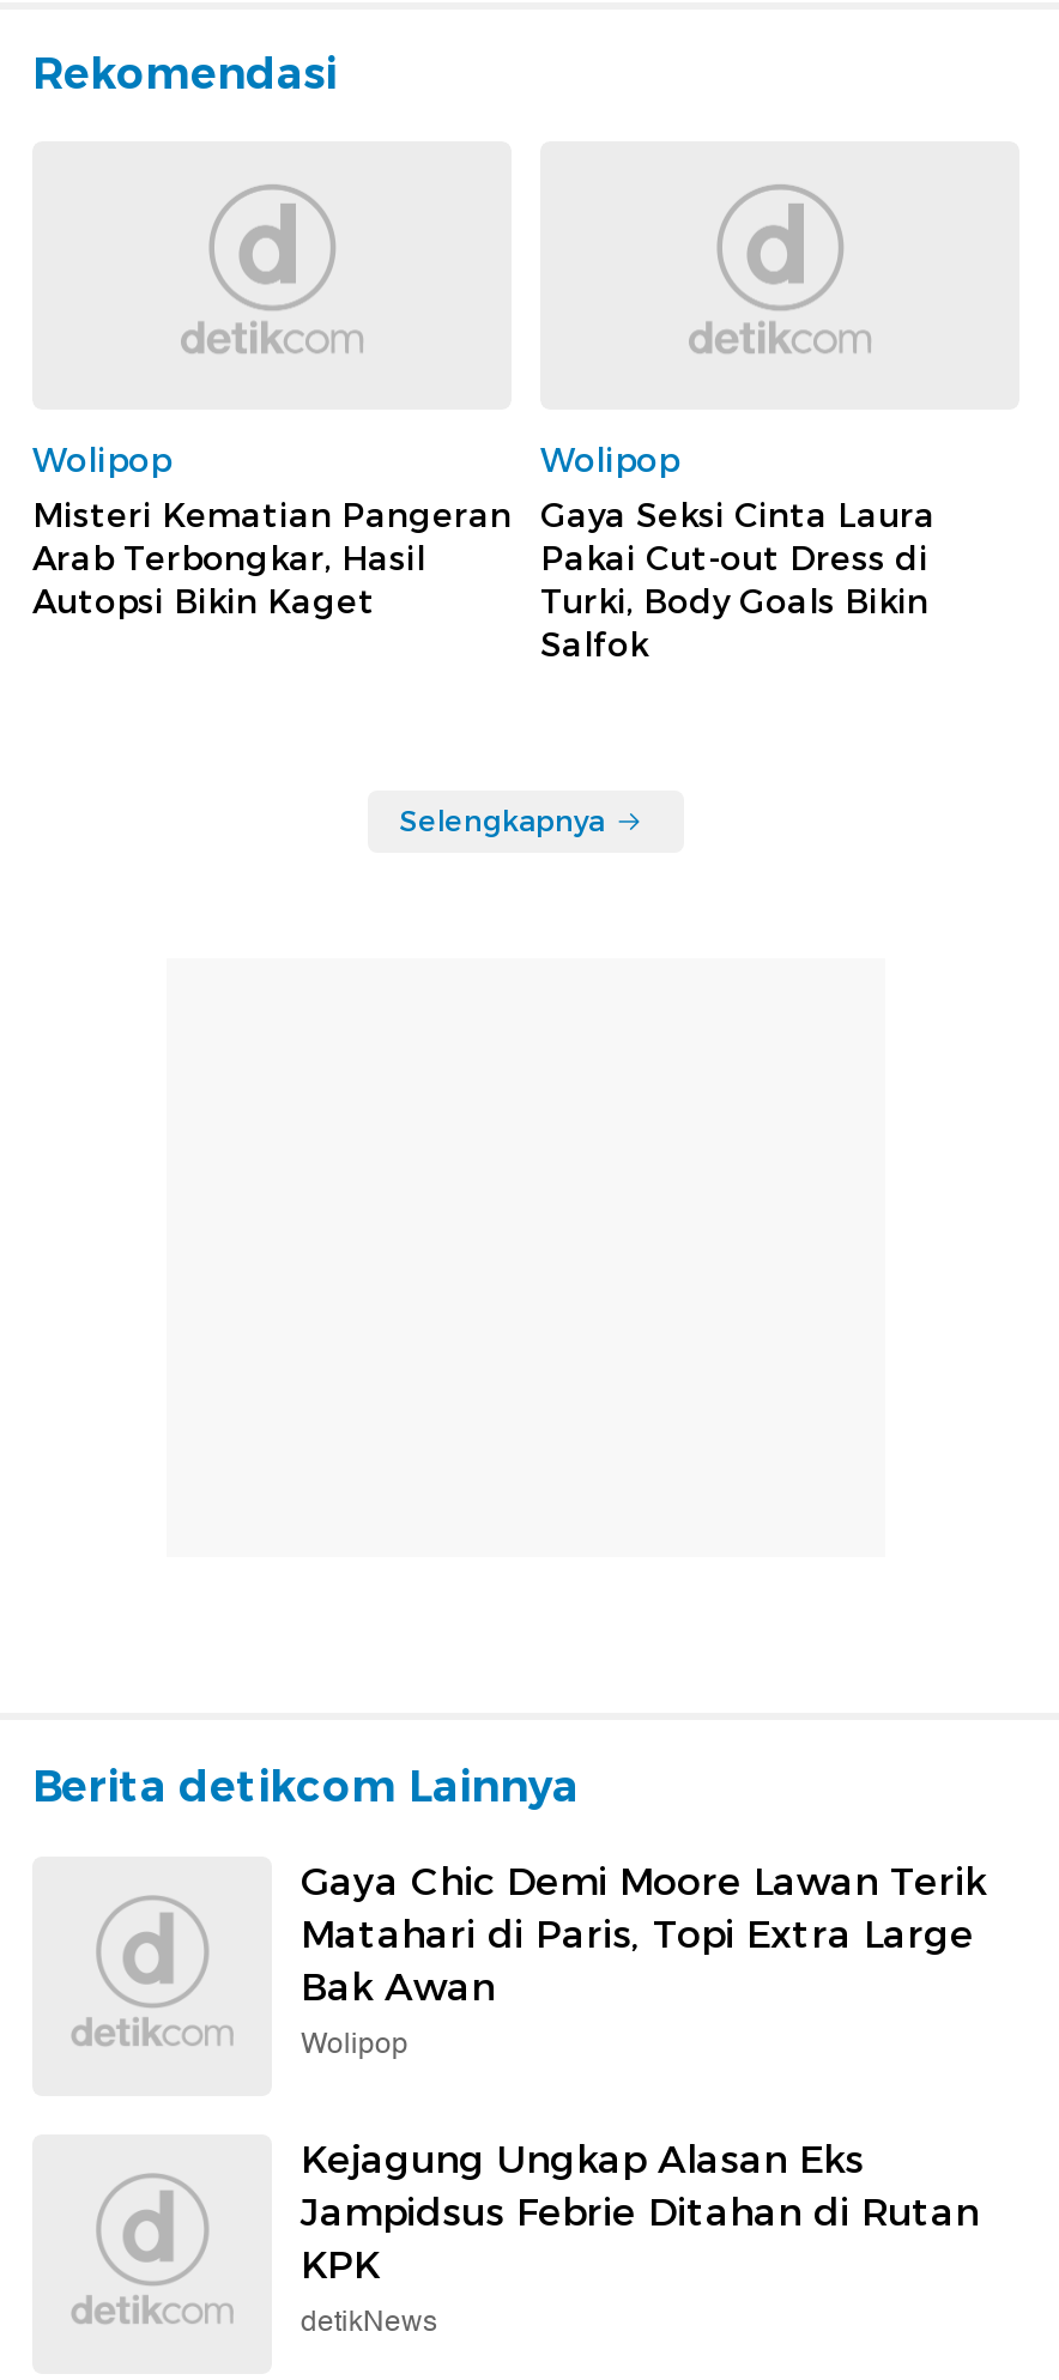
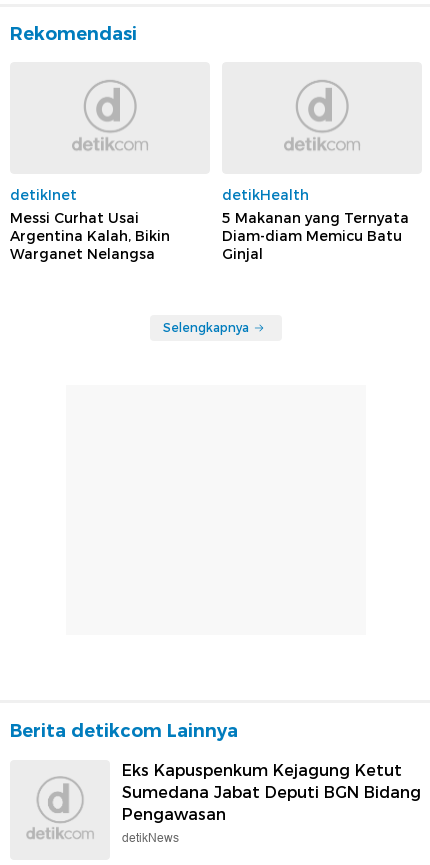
- Wolipop
- Misteri Kematian Pangeran
- Arab Terbongkar, Hasil
- Autopsi Bikin Kaget
+ detikInet
+ Messi Curhat Usai
+ Argentina Kalah, Bikin
+ Warganet Nelangsa

- Wolipop
- Gaya Seksi Cinta Laura
- Pakai Cut-out Dress di
- Turki, Body Goals Bikin
- Salfok
+ detikHealth
+ 5 Makanan yang Ternyata
+ Diam-diam Memicu Batu
+ Ginjal

- Gaya Chic Demi Moore Lawan Terik
- Matahari di Paris, Topi Extra Large
- Bak Awan
- Wolipop
- Kejagung Ungkap Alasan Eks
- Jampidsus Febrie Ditahan di Rutan
- KPK
+ Eks Kapuspenkum Kejagung Ketut
+ Sumedana Jabat Deputi BGN Bidang
+ Pengawasan
